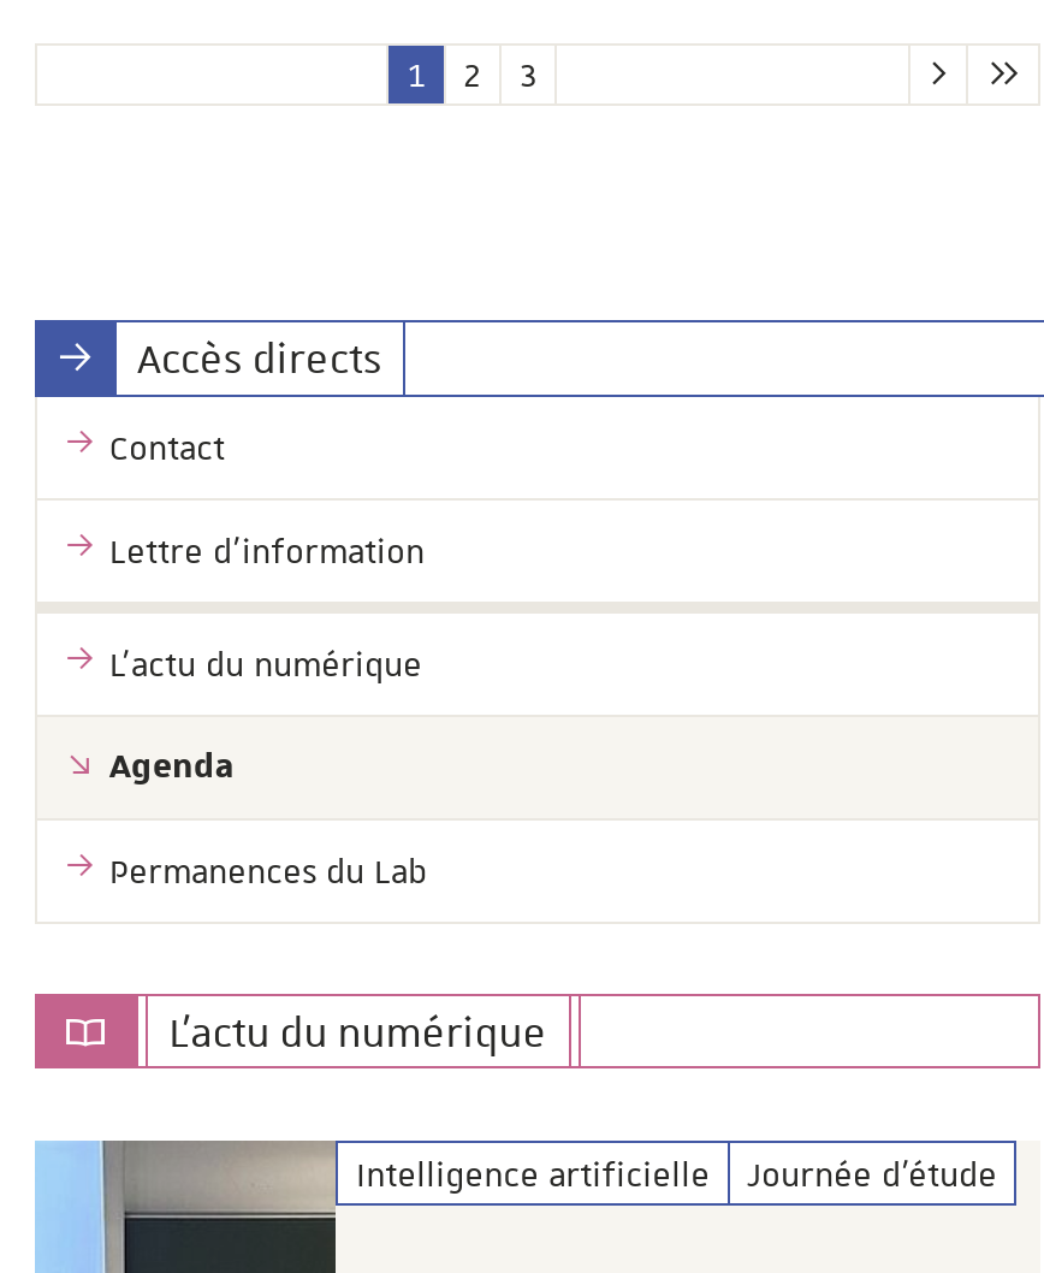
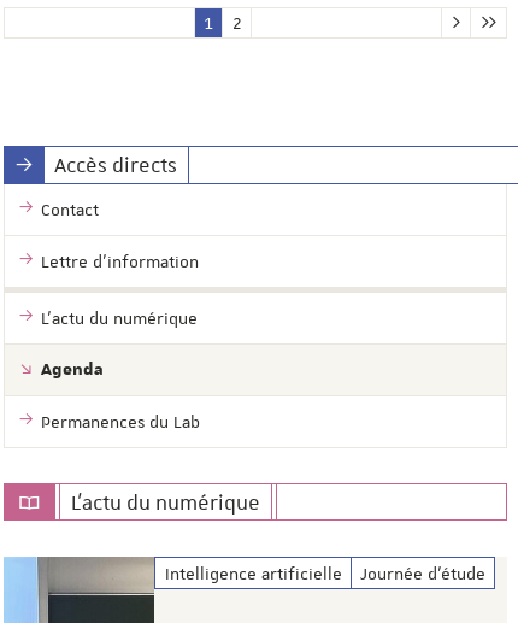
- 3
